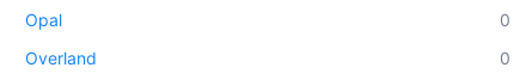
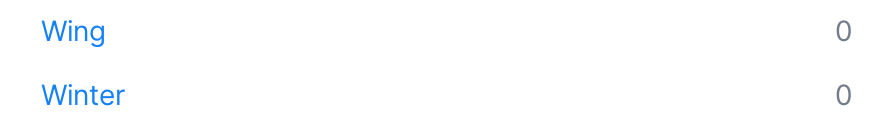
- Opal
+ Wing

- Overland
+ Winter
